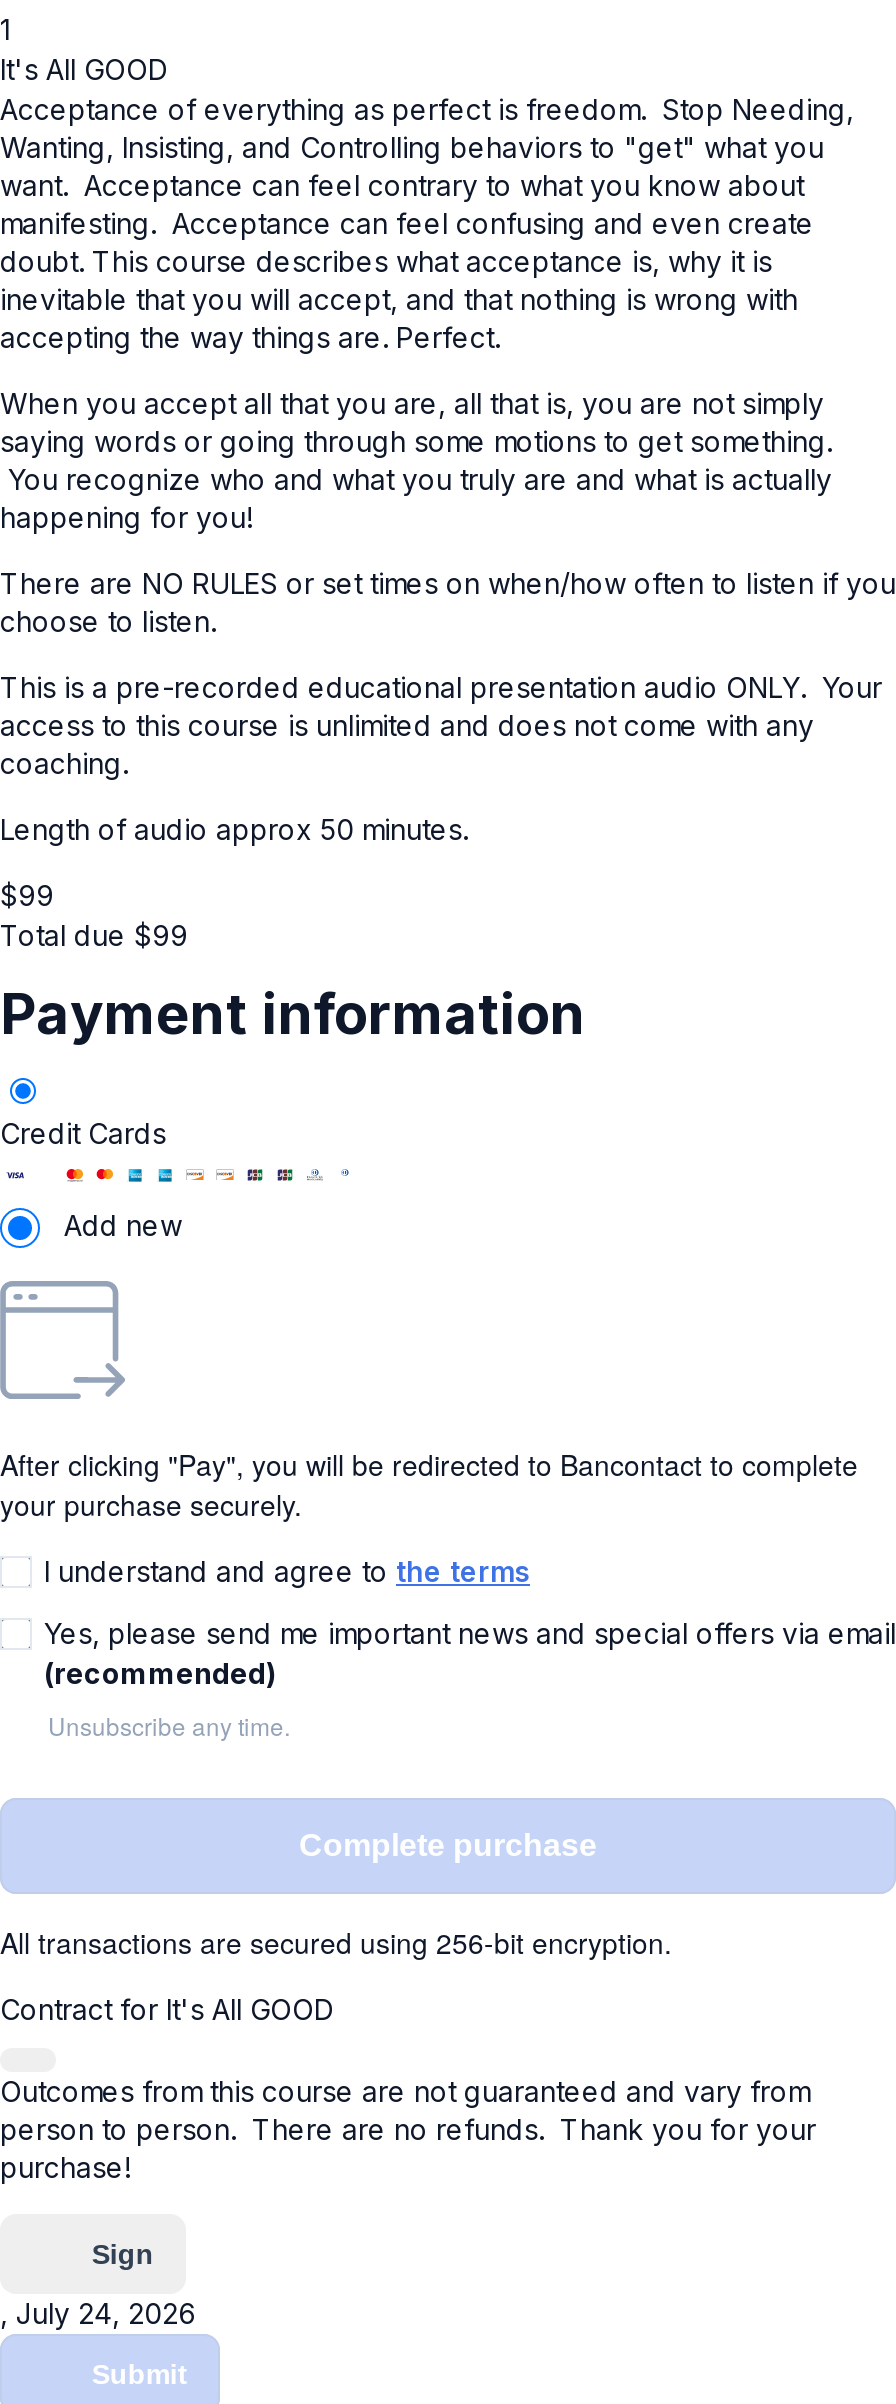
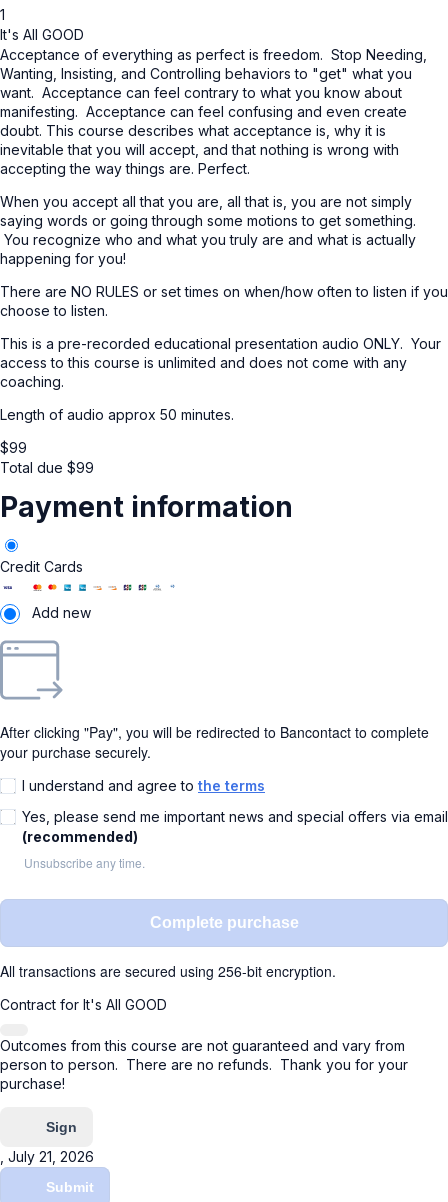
- , July 24, 2026
+ , July 21, 2026
